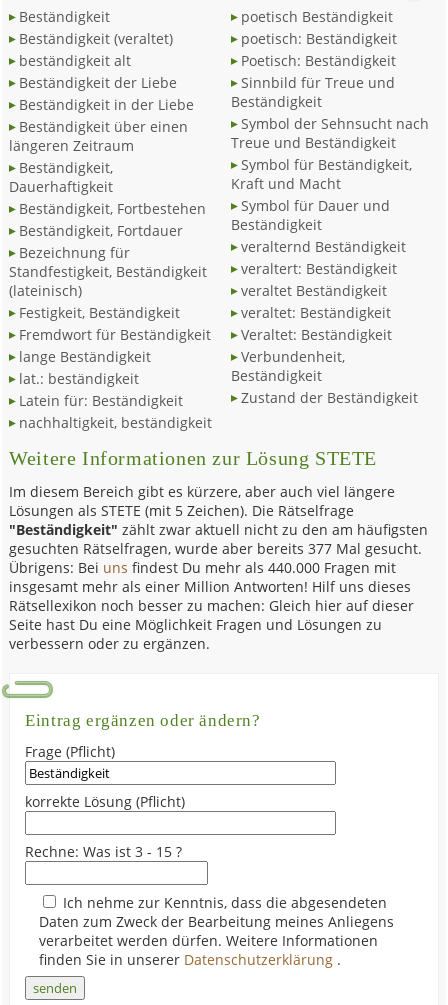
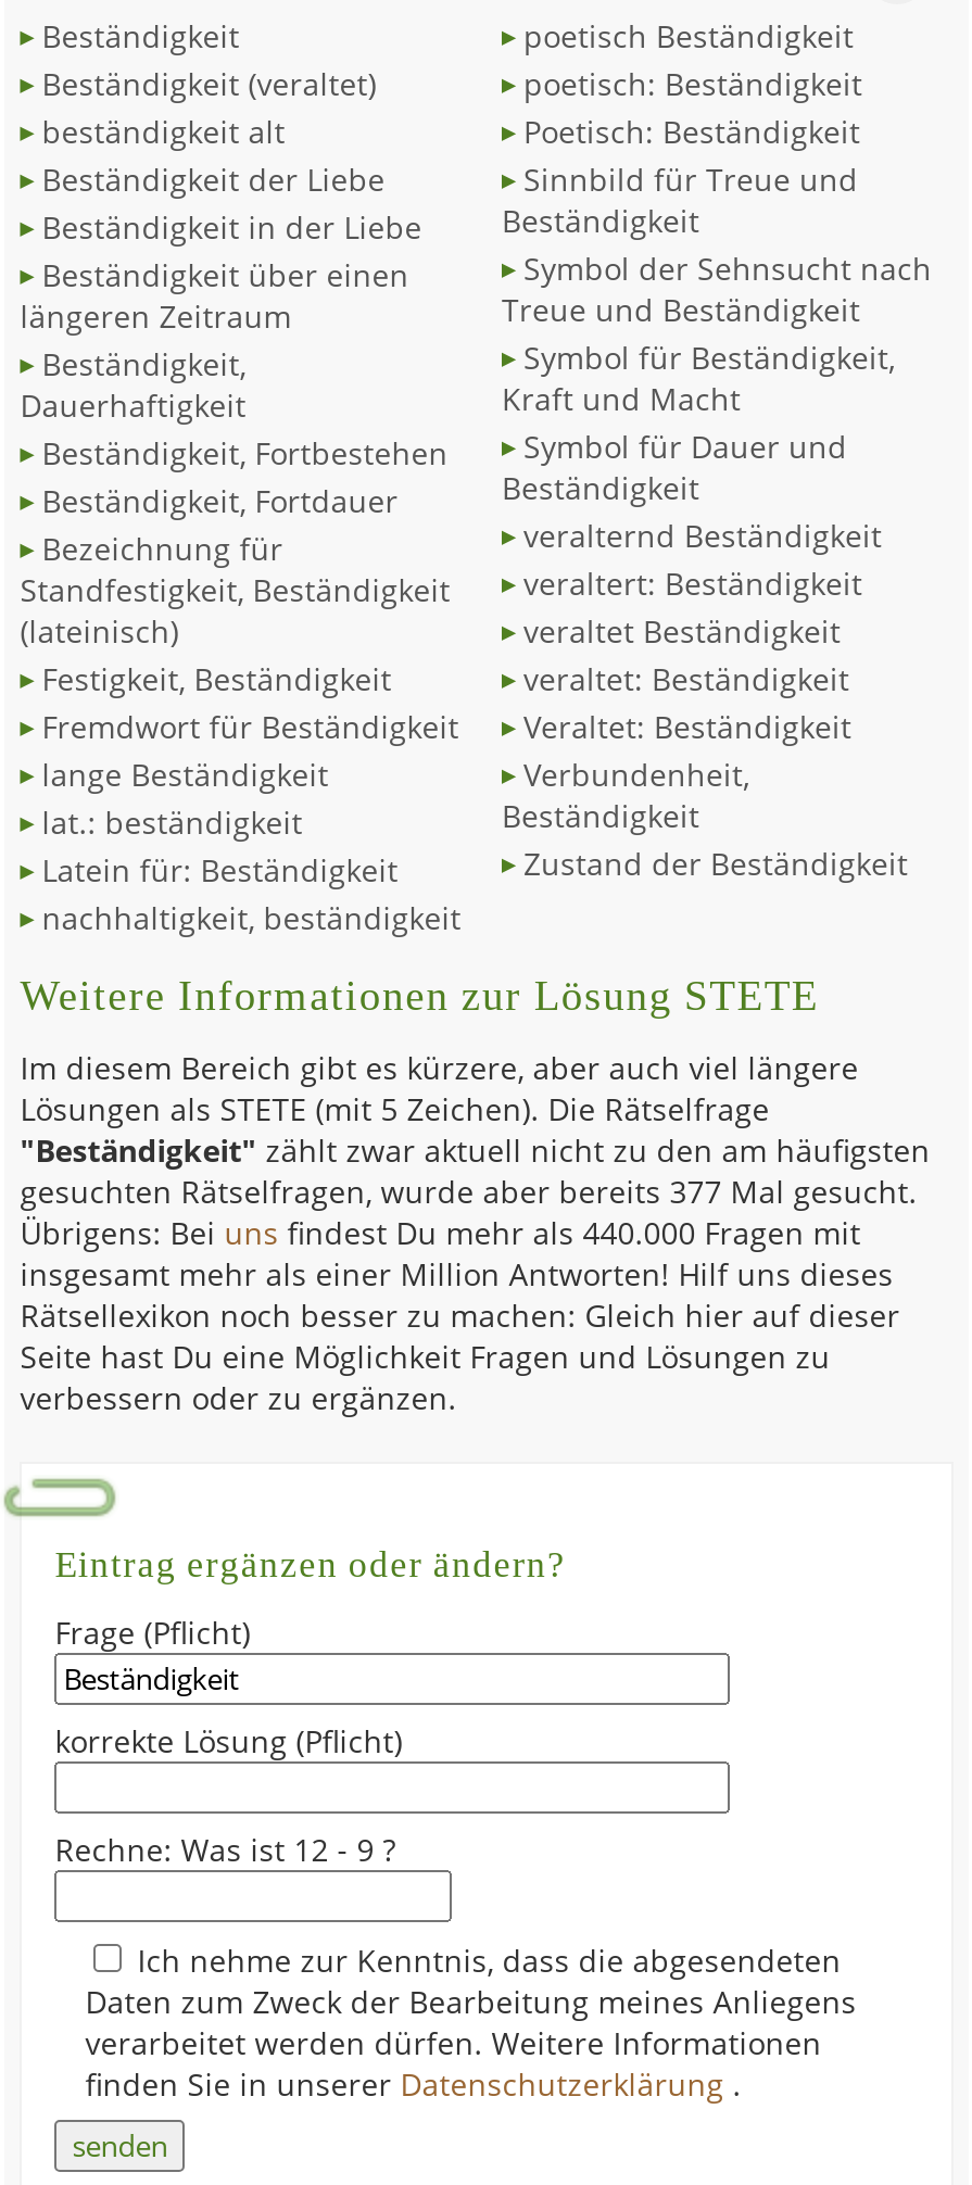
- Rechne: Was ist 3 - 15 ?
+ Rechne: Was ist 12 - 9 ?
